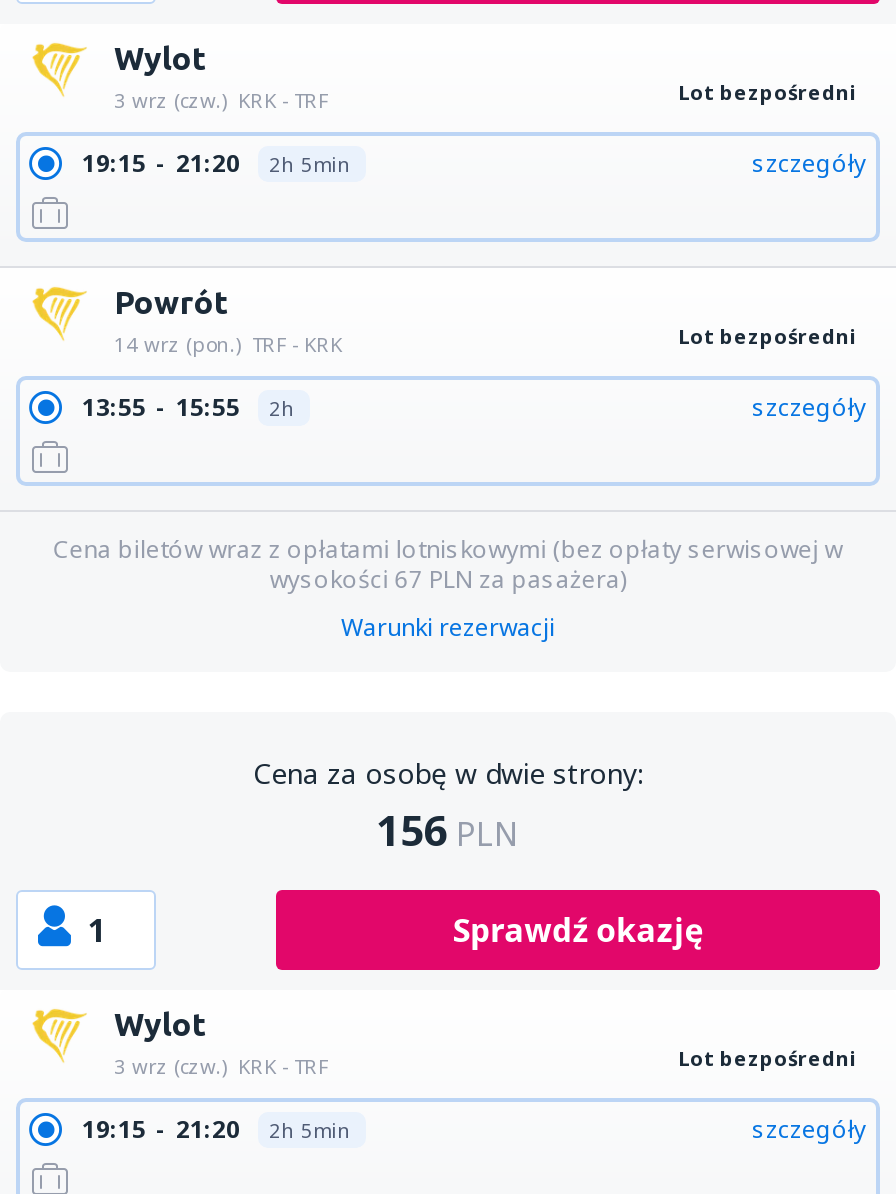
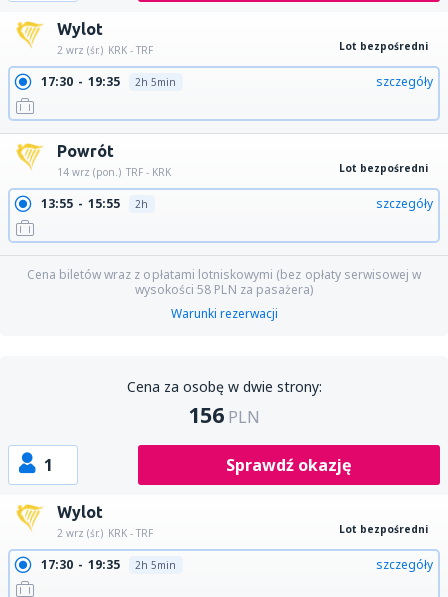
- 3 wrz (czw.) KRK - TRF
+ 2 wrz (śr.) KRK - TRF

- 19:15
+ 17:30

- 21:20
+ 19:35

- wysokości 67 PLN za pasażera)
+ wysokości 58 PLN za pasażera)

- 3 wrz (czw.) KRK - TRF
+ 2 wrz (śr.) KRK - TRF

- 19:15
+ 17:30

- 21:20
+ 19:35
